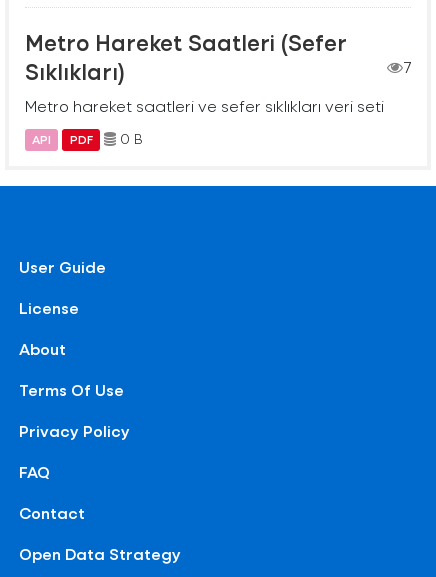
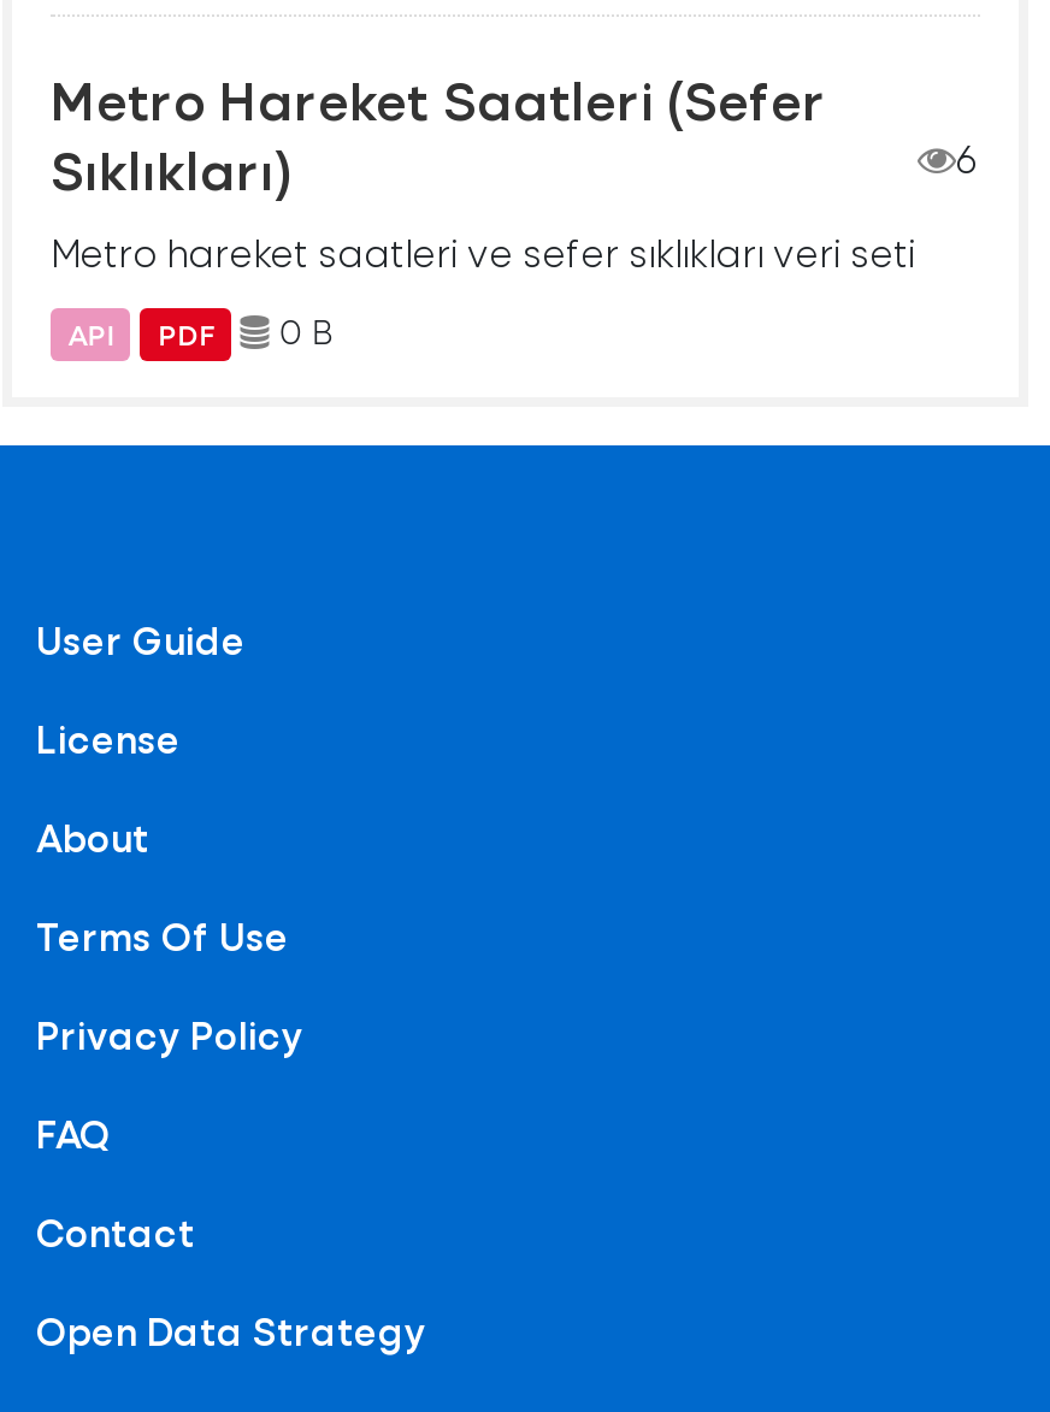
- 7
+ 6
